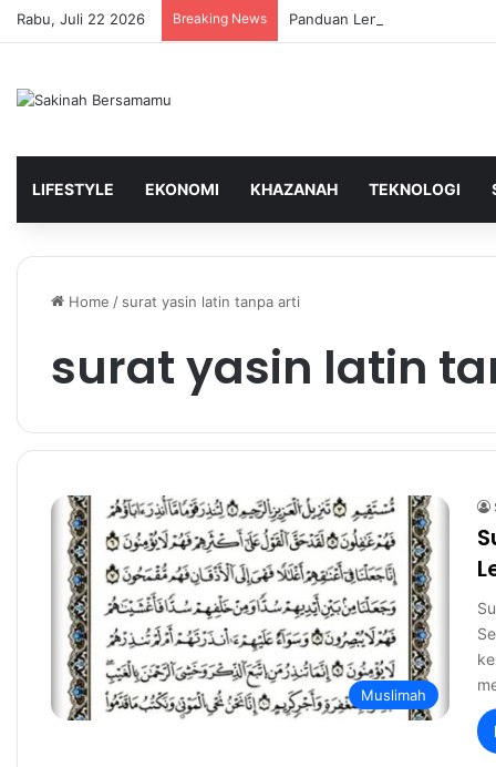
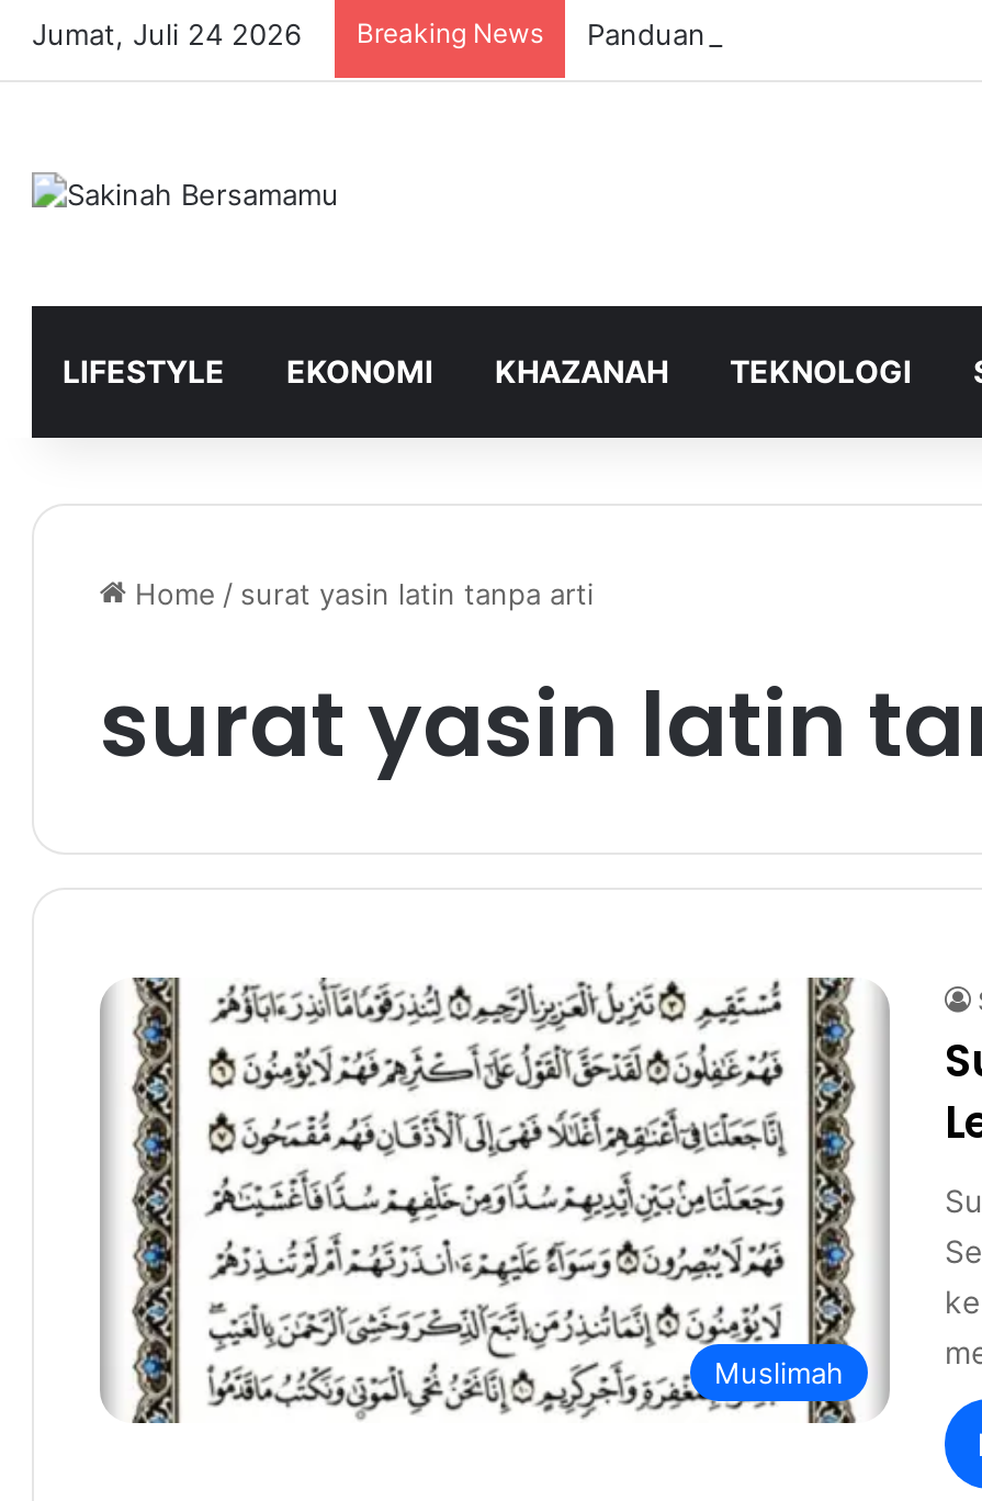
- Rabu, Juli 22 2026
+ Jumat, Juli 24 2026
